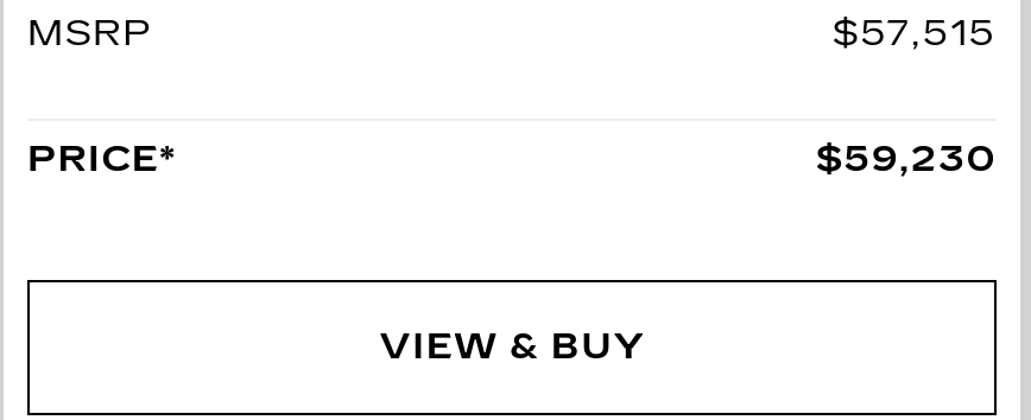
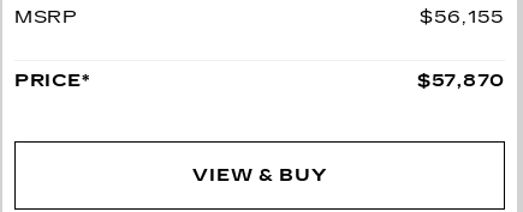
- $57,515
+ $56,155

- $59,230
+ $57,870
